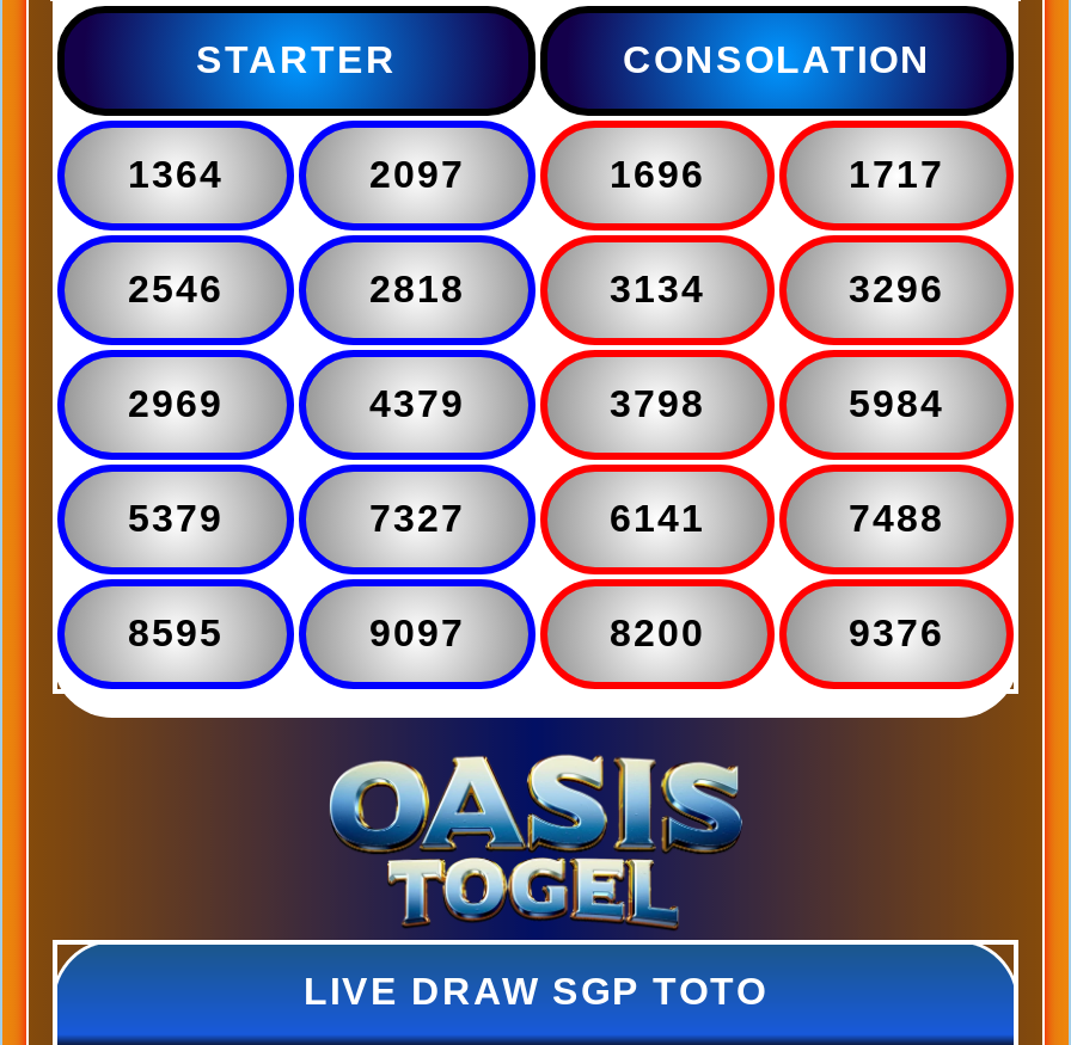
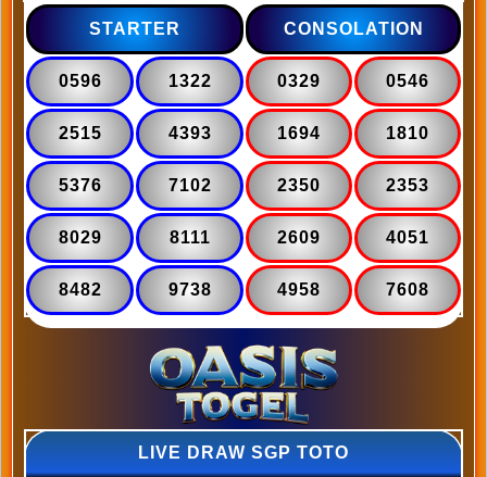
- 1364
+ 0596

- 2097
+ 1322

- 1696
+ 0329

- 1717
+ 0546

- 2546
+ 2515

- 2818
+ 4393

- 3134
+ 1694

- 3296
+ 1810

- 2969
+ 5376

- 4379
+ 7102

- 3798
+ 2350

- 5984
+ 2353

- 5379
+ 8029

- 7327
+ 8111

- 6141
+ 2609

- 7488
+ 4051

- 8595
+ 8482

- 9097
+ 9738

- 8200
+ 4958

- 9376
+ 7608
